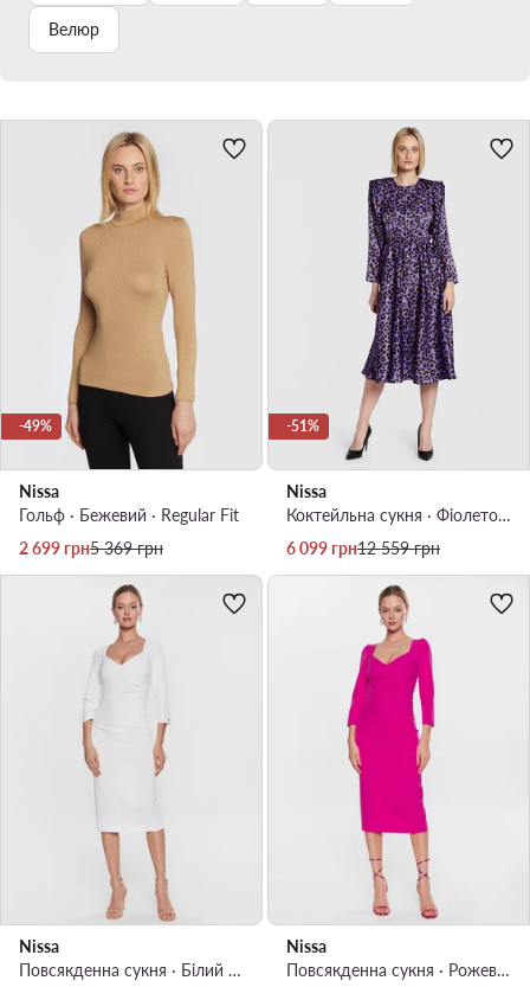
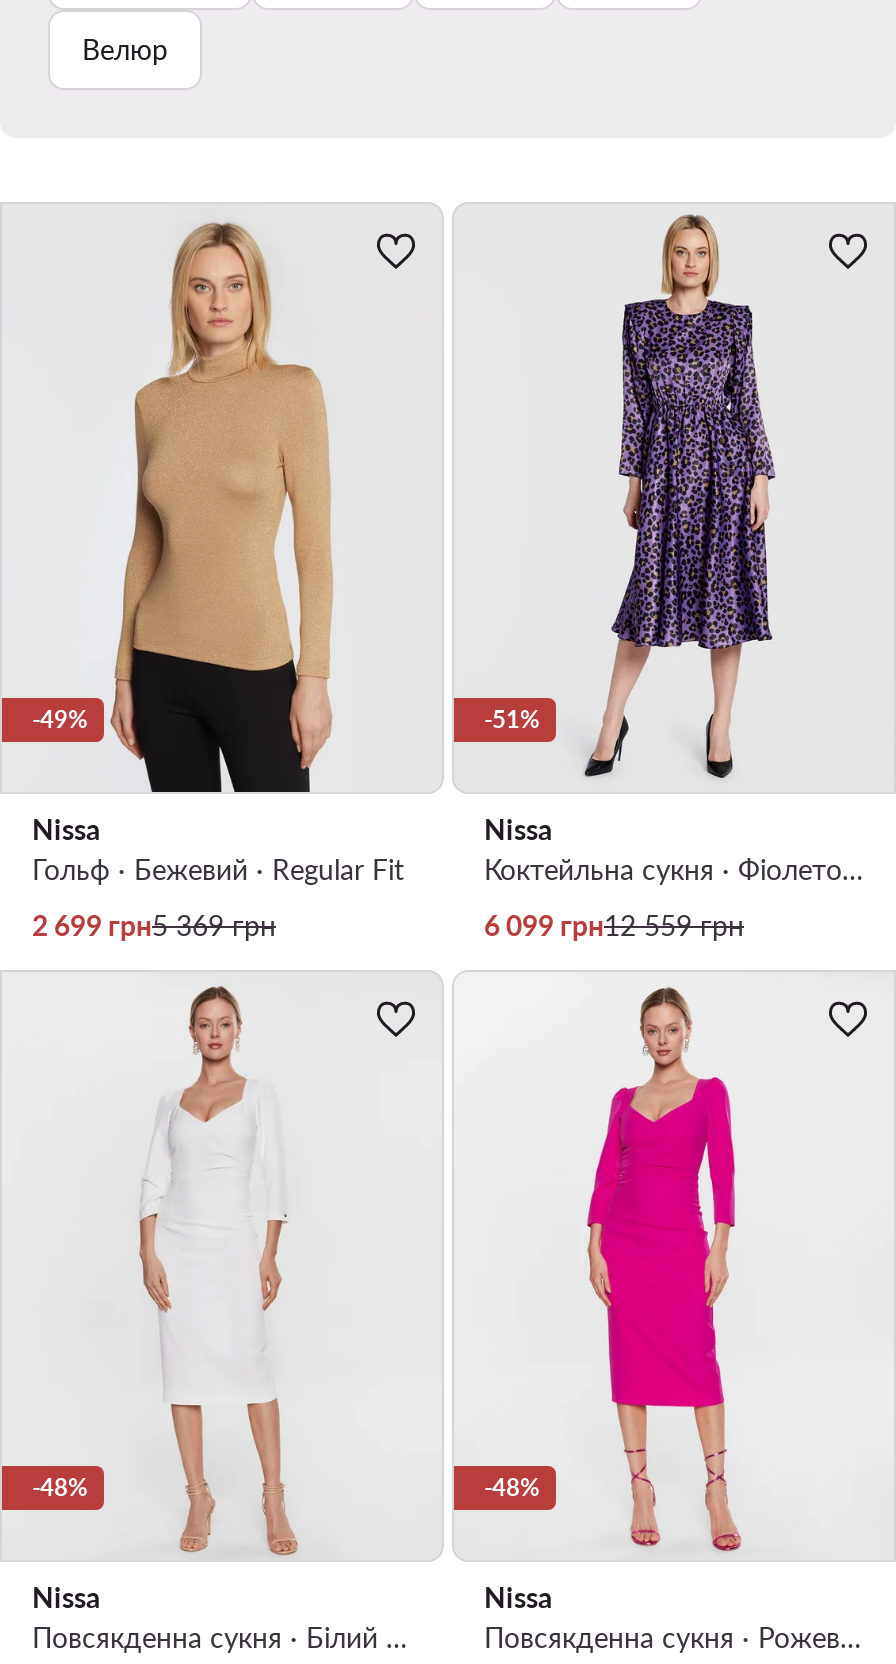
+ -48%

+ -48%
